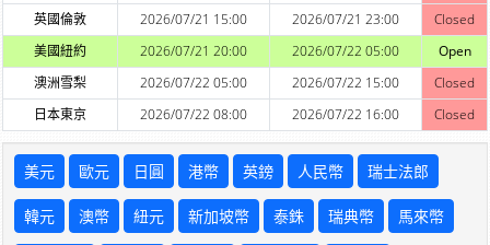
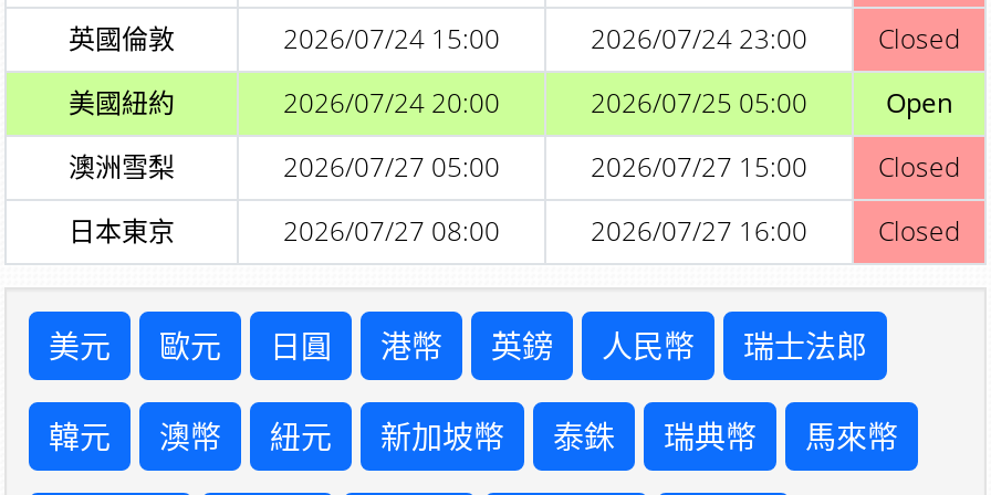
- 2026/07/21 15:00
+ 2026/07/24 15:00

- 2026/07/21 23:00 Closed
+ 2026/07/24 23:00 Closed

- 2026/07/21 20:00
+ 2026/07/24 20:00

- 2026/07/22 05:00
+ 2026/07/25 05:00

- 2026/07/22 05:00
+ 2026/07/27 05:00

- 2026/07/22 15:00 Closed
+ 2026/07/27 15:00 Closed

- 2026/07/22 08:00
+ 2026/07/27 08:00

- 2026/07/22 16:00 Closed
+ 2026/07/27 16:00 Closed
